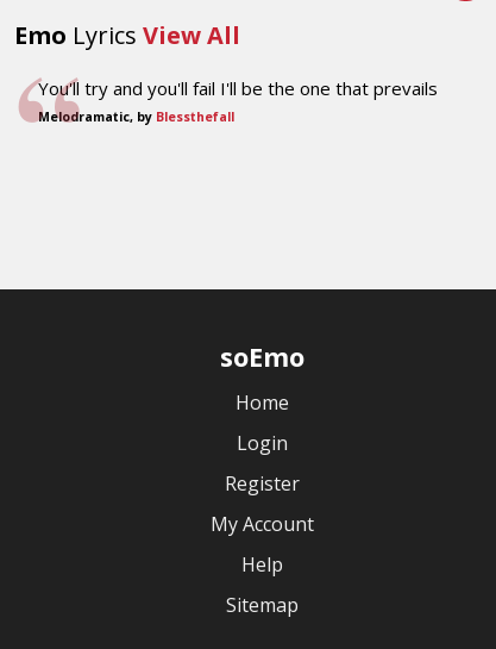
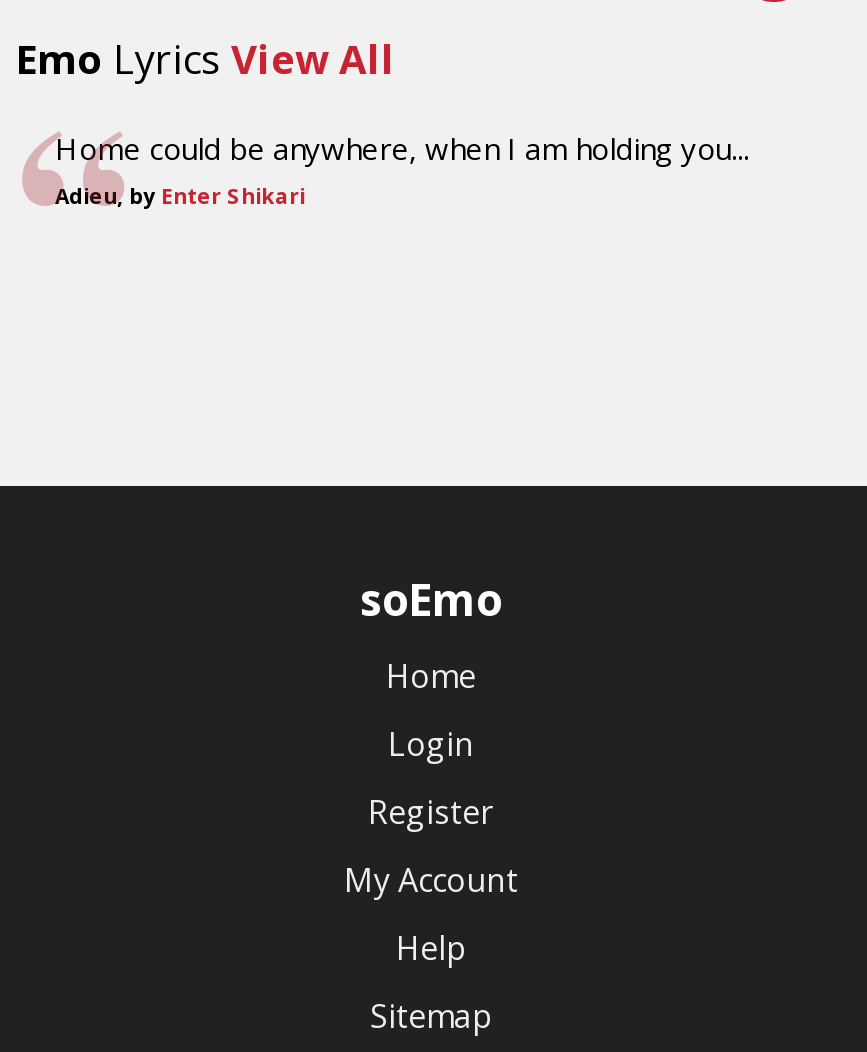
- You'll try and you'll fail I'll be the one that prevails
- Melodramatic, by Blessthefall
+ Home could be anywhere, when I am holding you...
+ Adieu, by Enter Shikari
